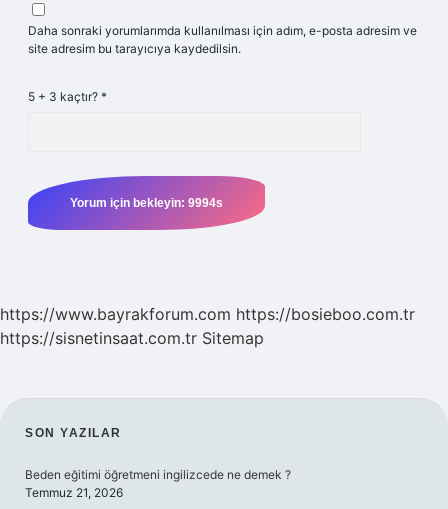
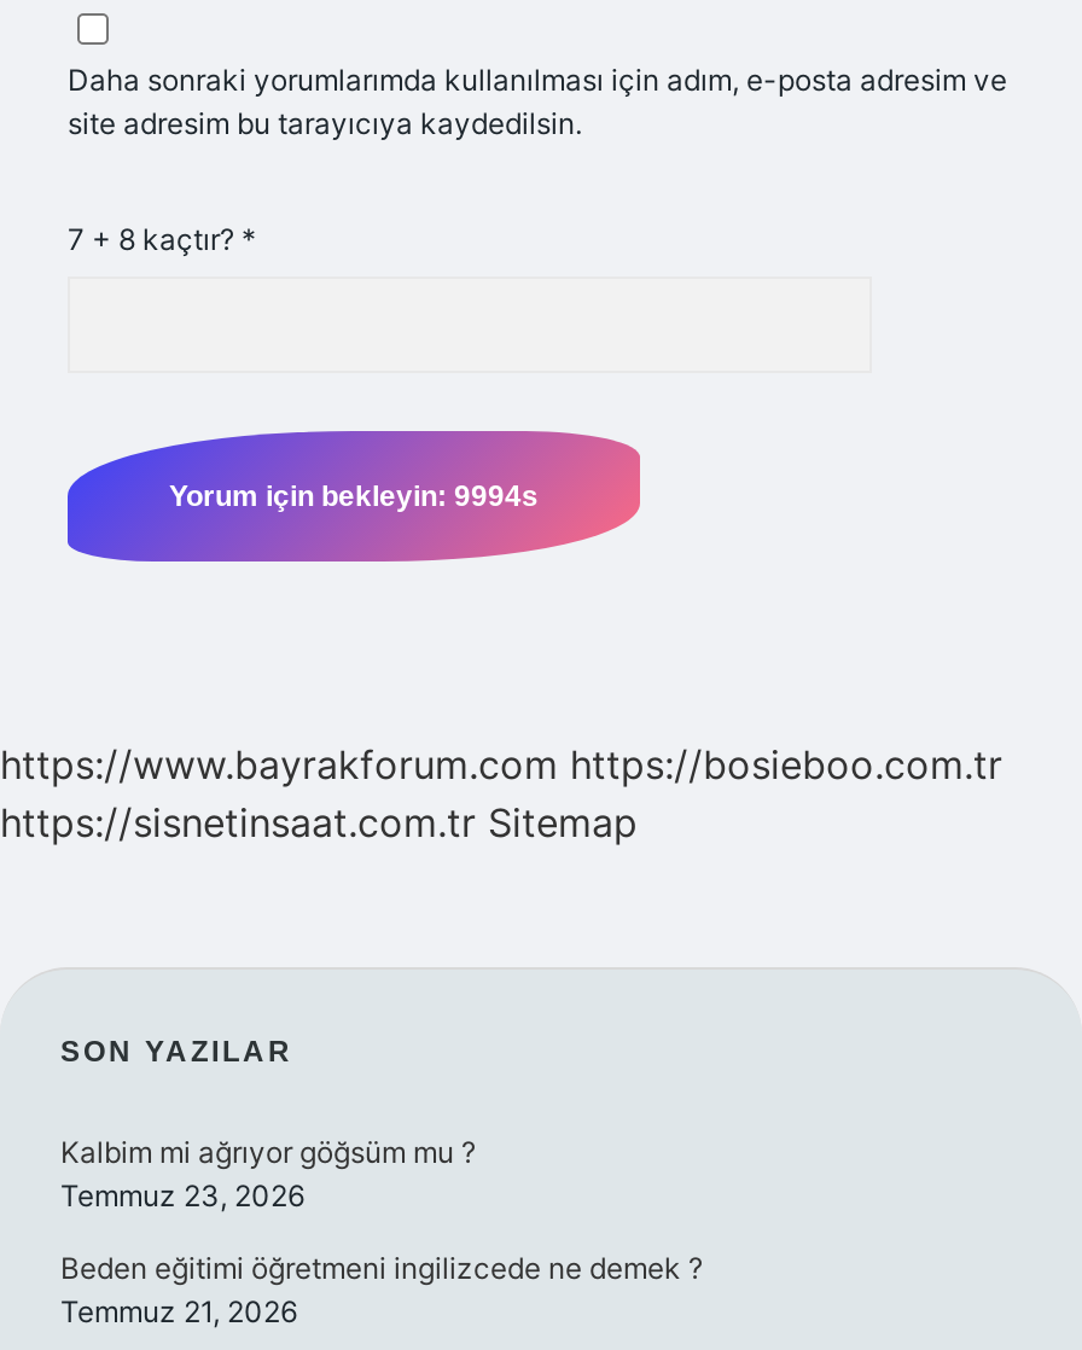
- 5 + 3 kaçtır? *
+ 7 + 8 kaçtır? *

+ Kalbim mi ağrıyor göğsüm mu ?
+ Temmuz 23, 2026
